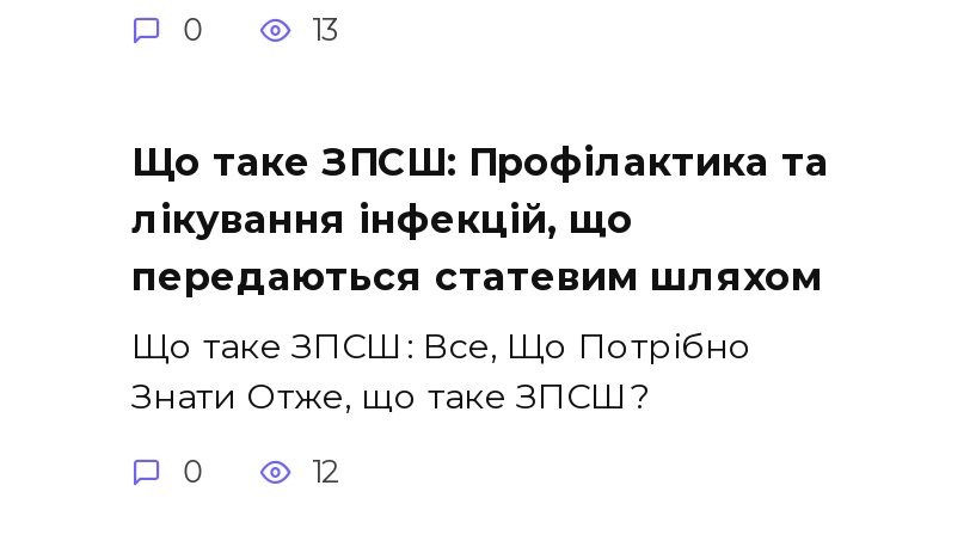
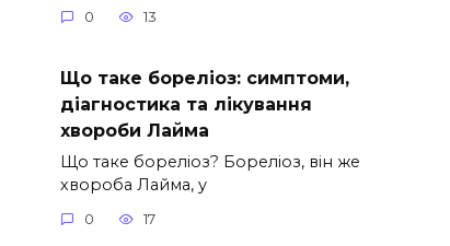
- Що таке ЗПСШ: Профілактика та
- лікування інфекцій, що
- передаються статевим шляхом
+ Що таке бореліоз: симптоми,
+ діагностика та лікування
+ хвороби Лайма

- Що таке ЗПСШ: Все, Що Потрібно
- Знати Отже, що таке ЗПСШ?
+ Що таке бореліоз? Бореліоз, він же
+ хвороба Лайма, у

- 12
+ 17
